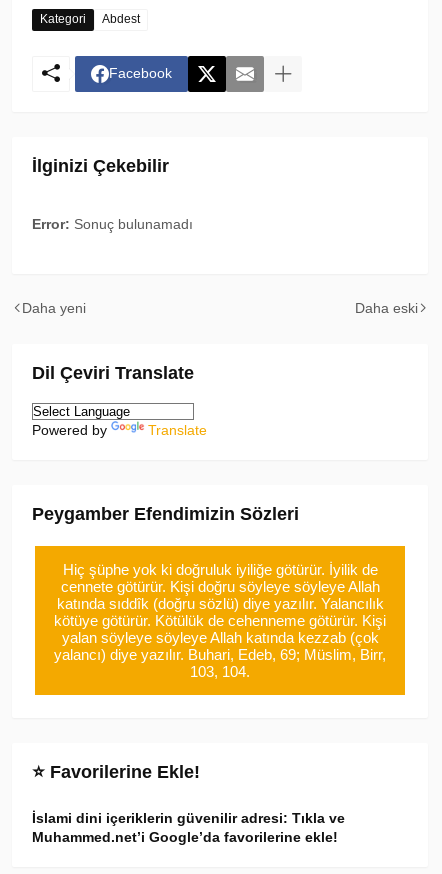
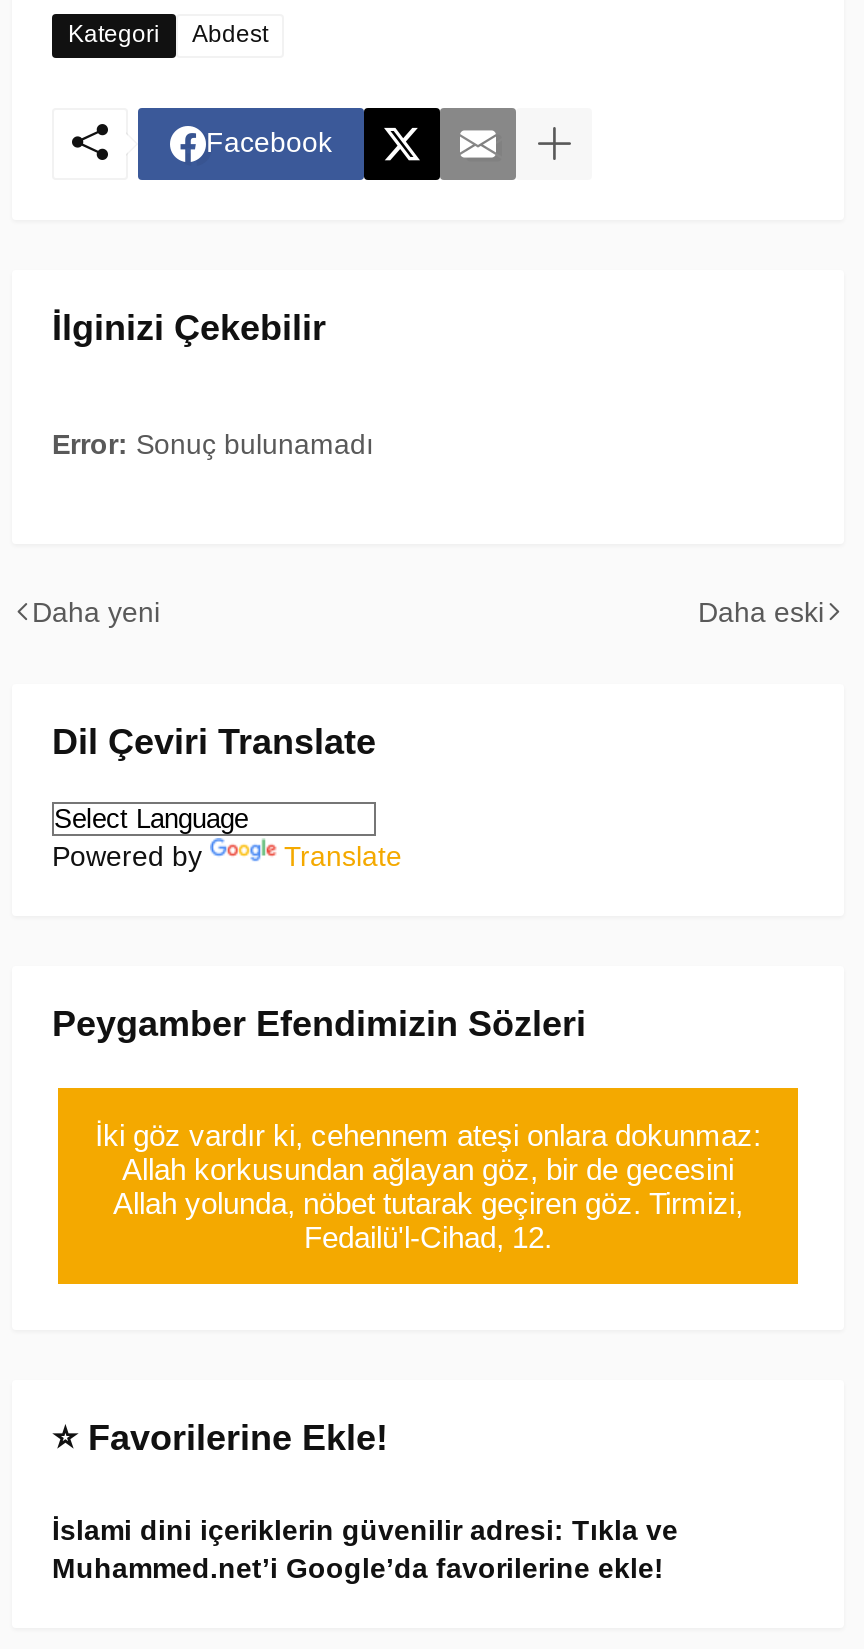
- Hiç şüphe yok ki doğruluk iyiliğe götürür. İyilik de
- cennete götürür. Kişi doğru söyleye söyleye Allah
- katında sıddîk (doğru sözlü) diye yazılır. Yalancılık
- kötüye götürür. Kötülük de cehenneme götürür. Kişi
- yalan söyleye söyleye Allah katında kezzab (çok
- yalancı) diye yazılır. Buhari, Edeb, 69; Müslim, Birr,
- 103, 104.
+ İki göz vardır ki, cehennem ateşi onlara dokunmaz:
+ Allah korkusundan ağlayan göz, bir de gecesini
+ Allah yolunda, nöbet tutarak geçiren göz. Tirmizi,
+ Fedailü'l-Cihad, 12.
